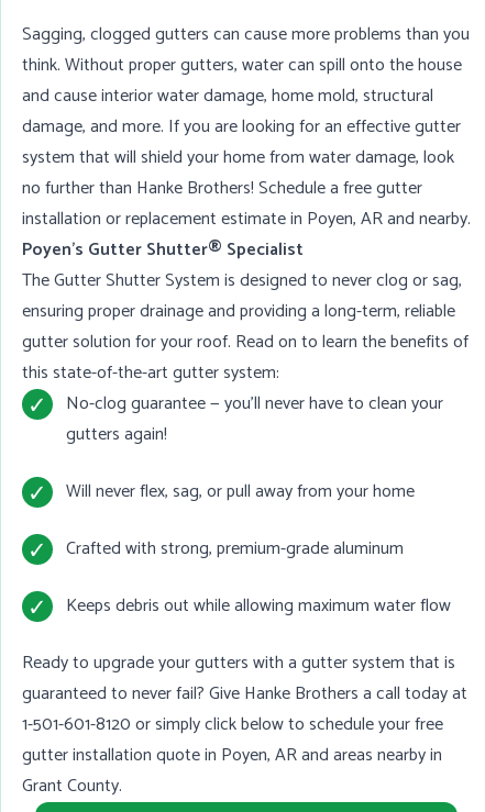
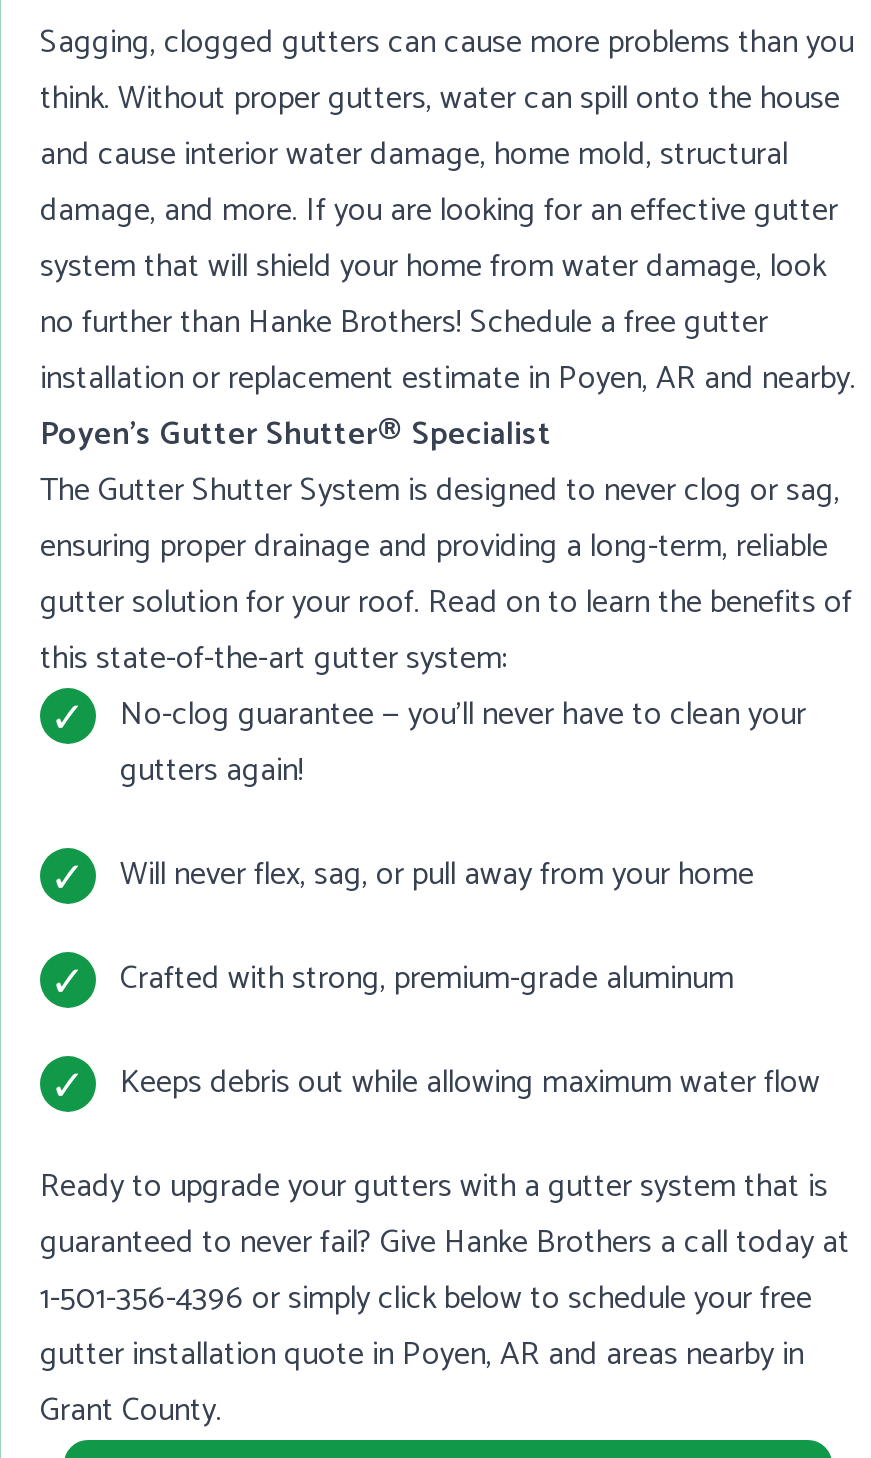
- 1-501-601-8120 or simply click below to schedule your free
+ 1-501-356-4396 or simply click below to schedule your free
